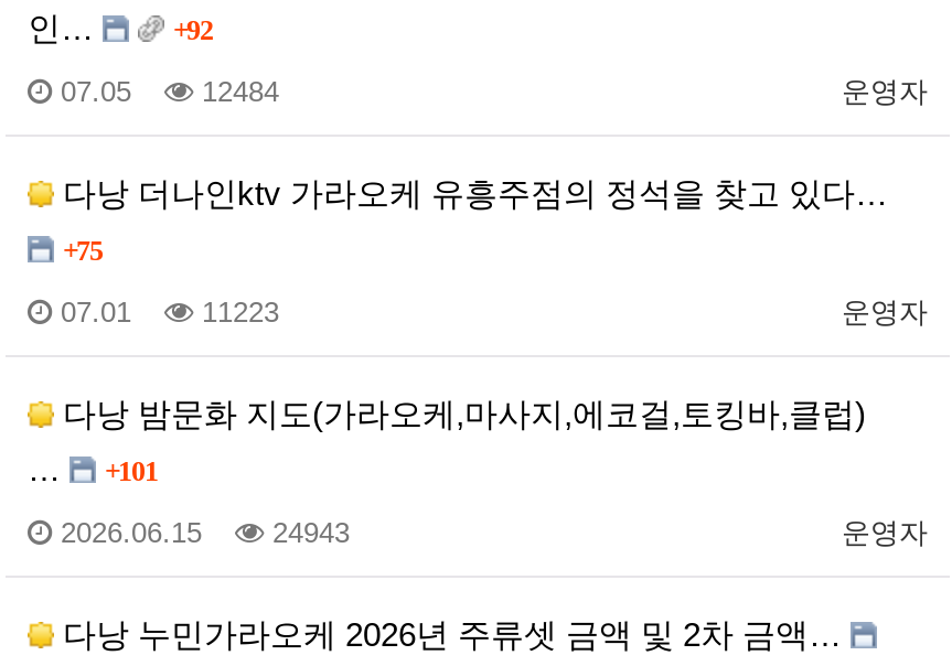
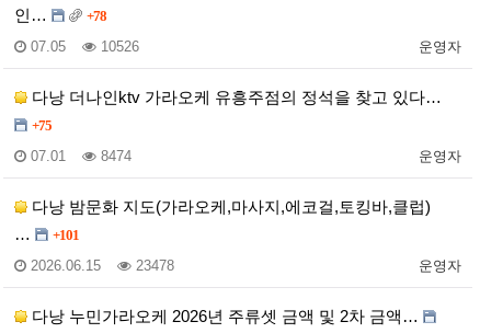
- +92
+ +78

- 12484
+ 10526

- 11223
+ 8474

- 24943
+ 23478
